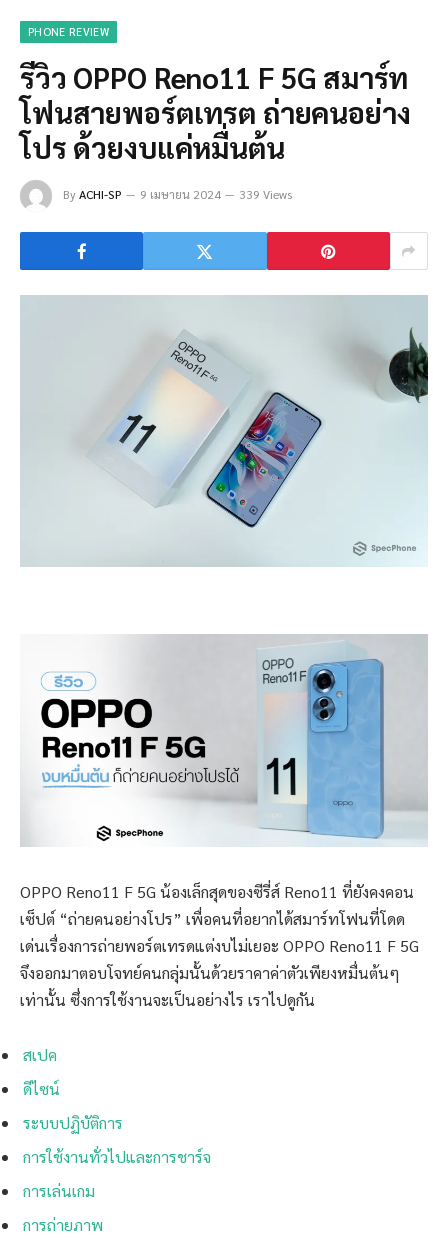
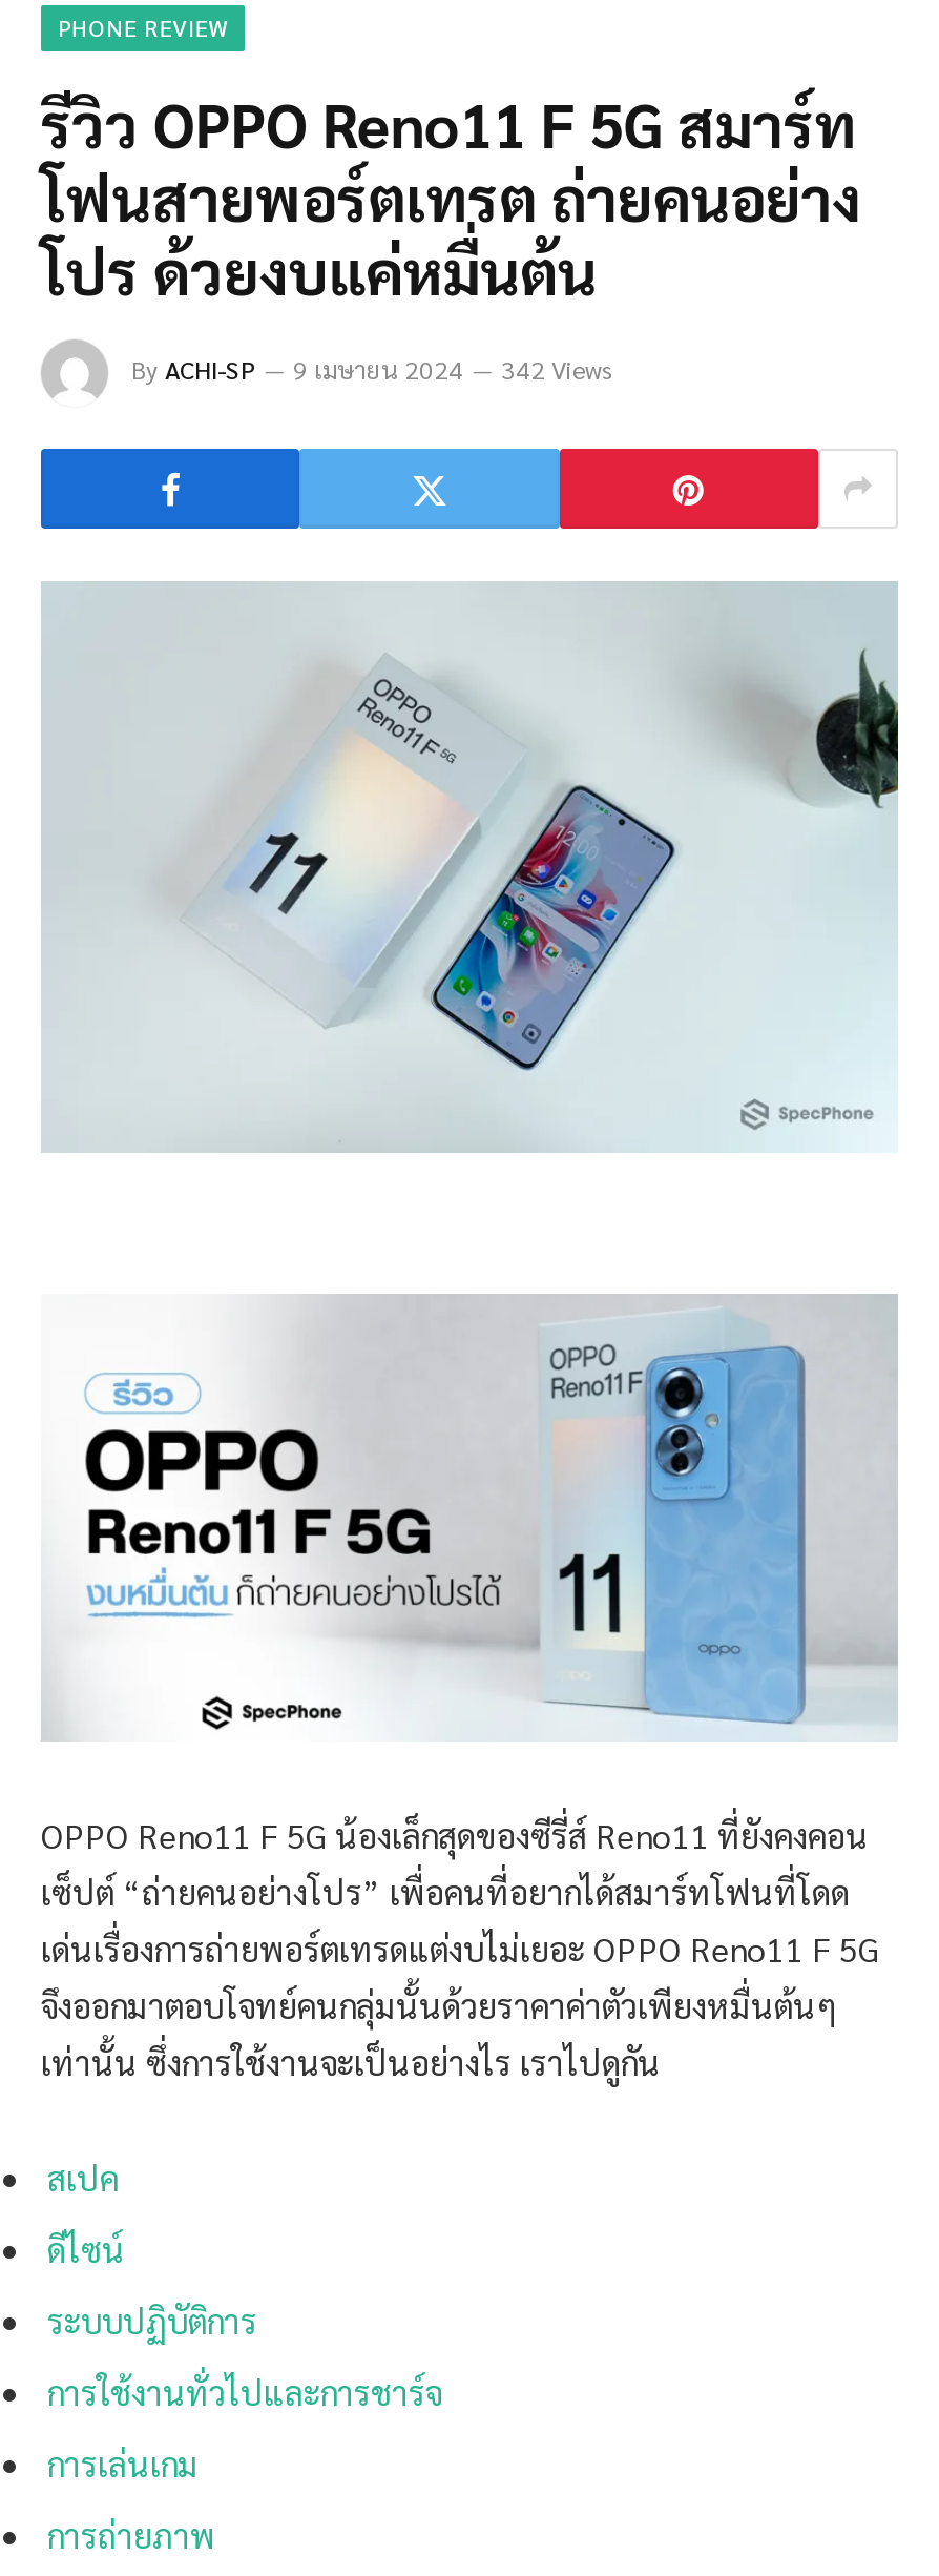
- By ACHI-SP 9 เมษายน 2024 339 Views
+ By ACHI-SP 9 เมษายน 2024 342 Views
